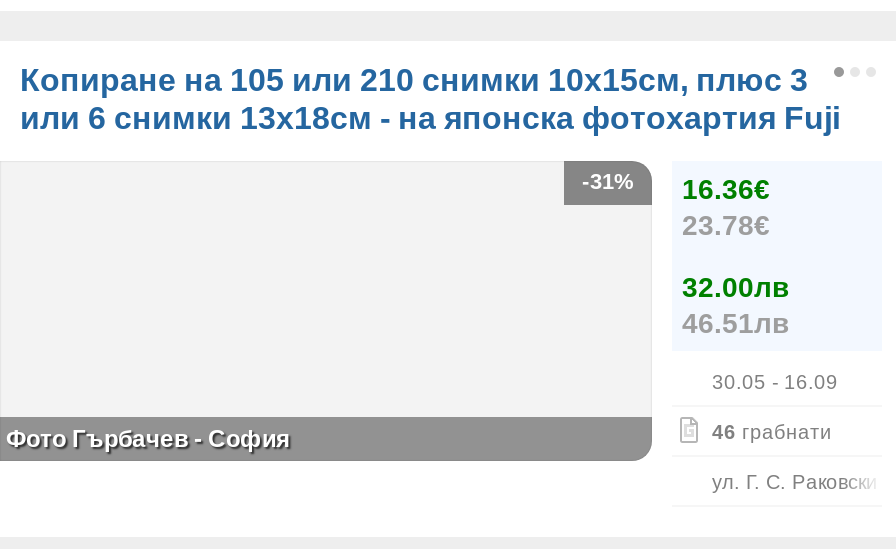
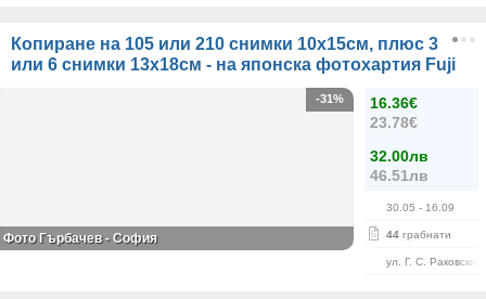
- 46 грабнати
+ 44 грабнати
